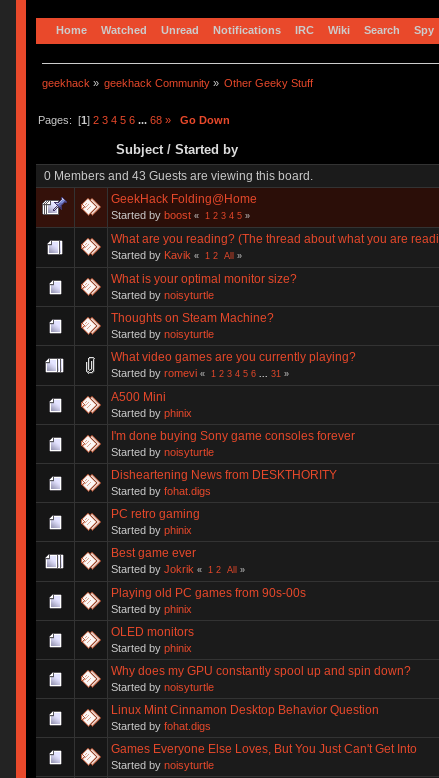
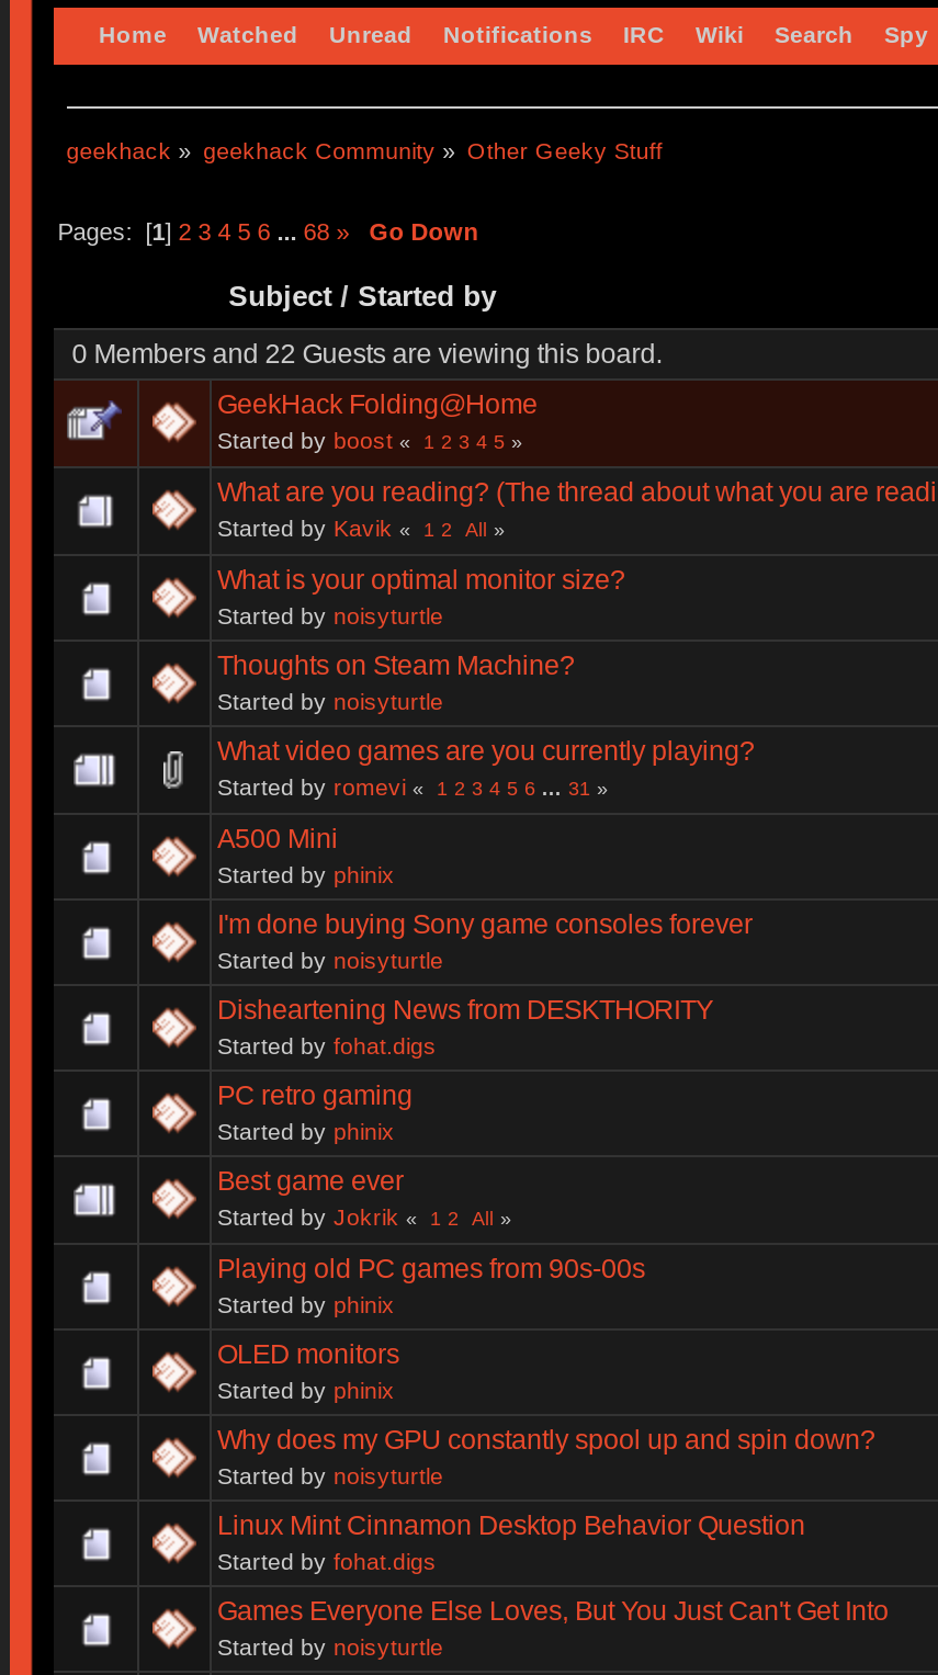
- 0 Members and 43 Guests are viewing this board.
+ 0 Members and 22 Guests are viewing this board.
